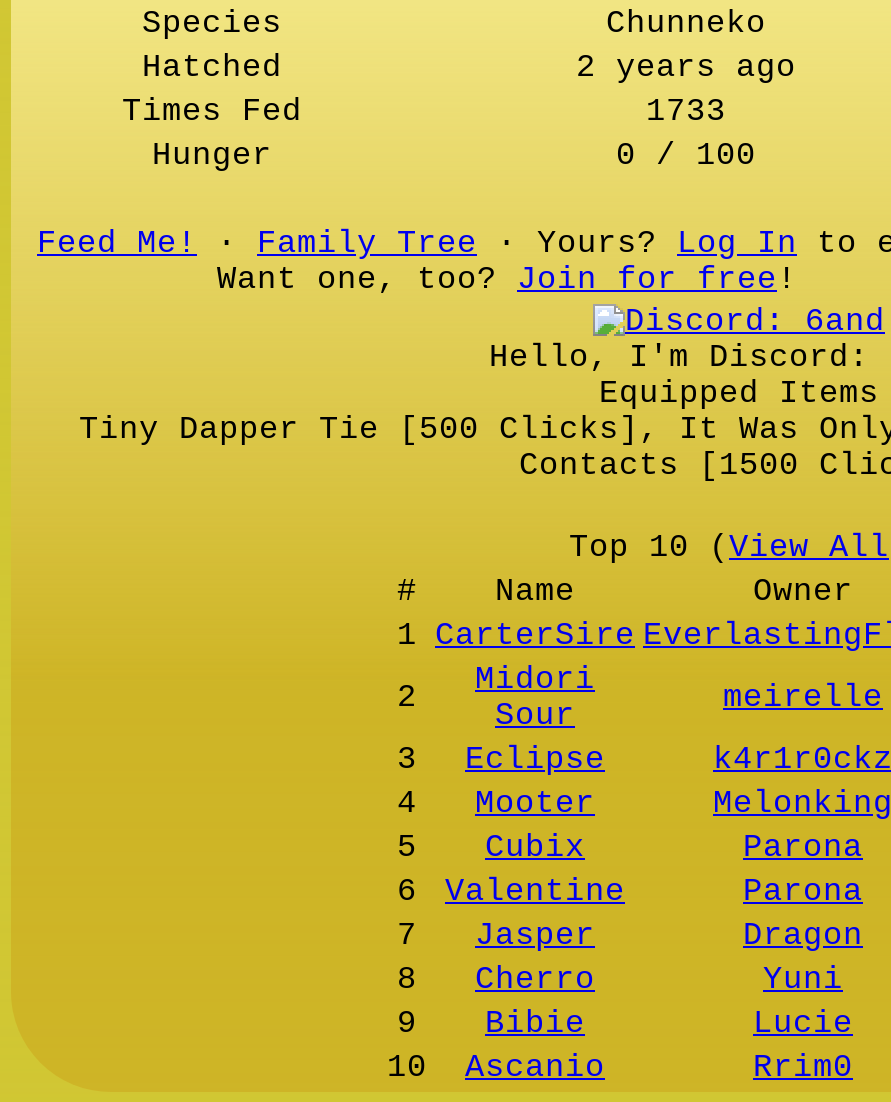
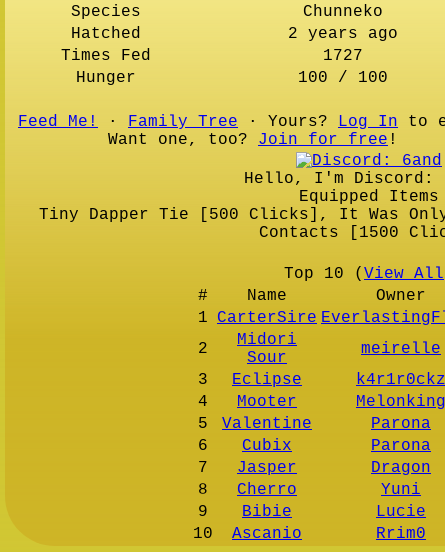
- 1733
+ 1727

- 0 / 100
+ 100 / 100

moved down: Cubix

moved up: Valentine
